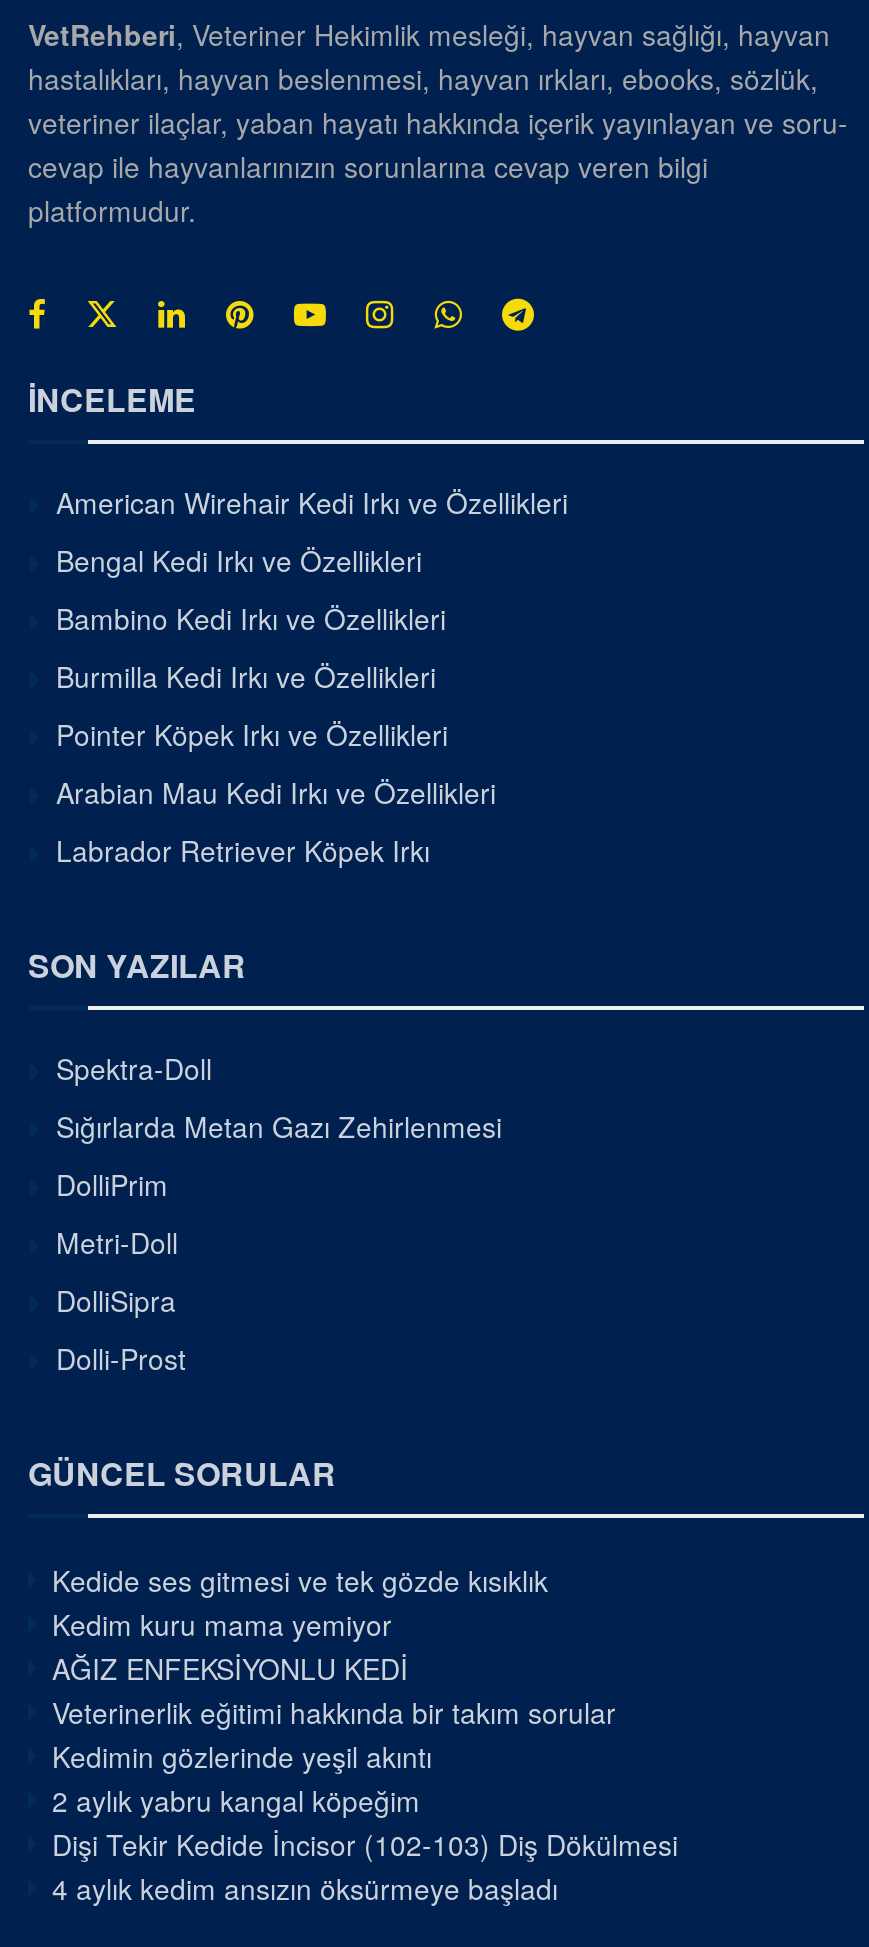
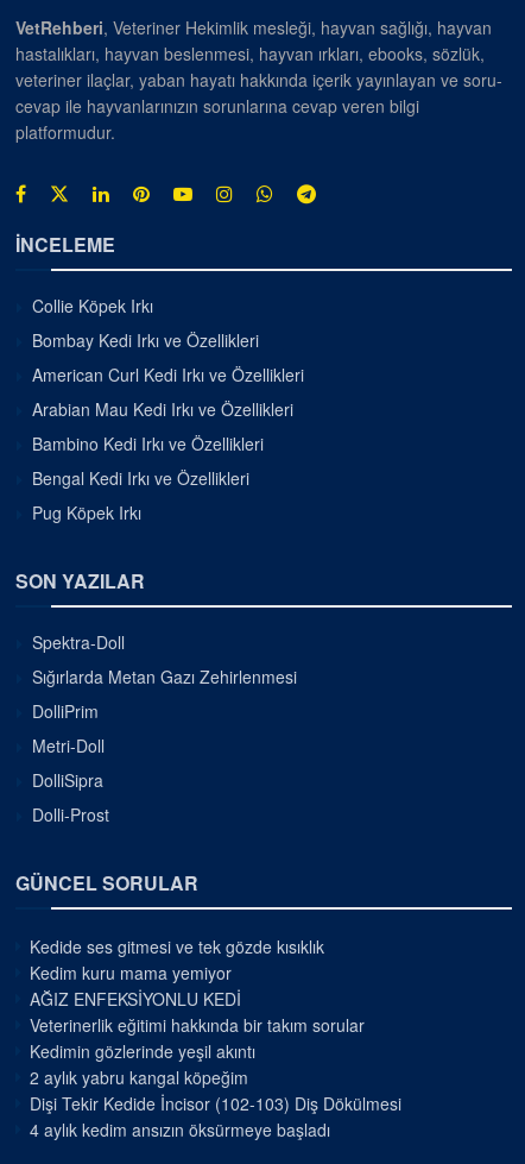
- American Wirehair Kedi Irkı ve Özellikleri
- Burmilla Kedi Irkı ve Özellikleri
- Pointer Köpek Irkı ve Özellikleri
+ Collie Köpek Irkı
+ Bombay Kedi Irkı ve Özellikleri
+ American Curl Kedi Irkı ve Özellikleri

moved down: Bambino Kedi Irkı ve Özellikleri | Bengal Kedi Irkı ve Özellikleri

moved up: Arabian Mau Kedi Irkı ve Özellikleri

- Labrador Retriever Köpek Irkı
+ Pug Köpek Irkı
